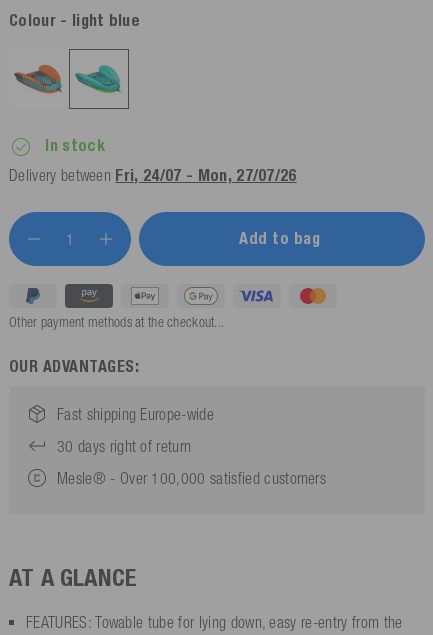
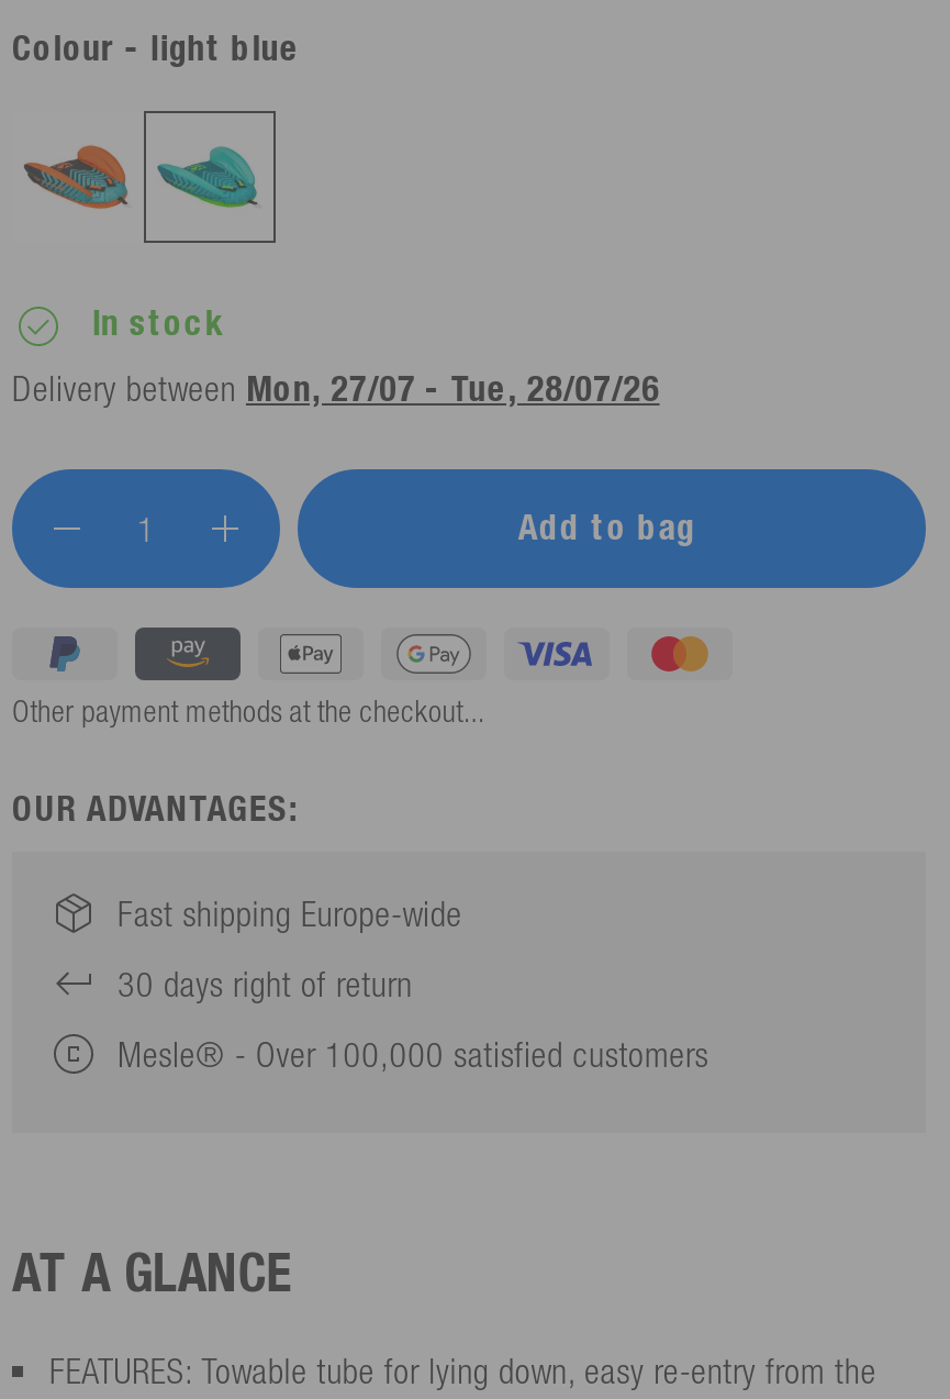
- Delivery between Fri, 24/07 - Mon, 27/07/26
+ Delivery between Mon, 27/07 - Tue, 28/07/26
